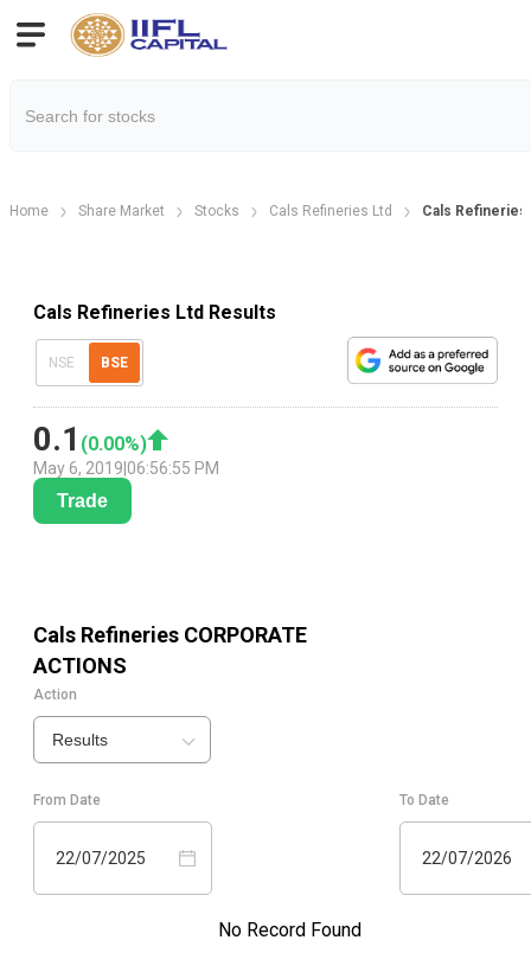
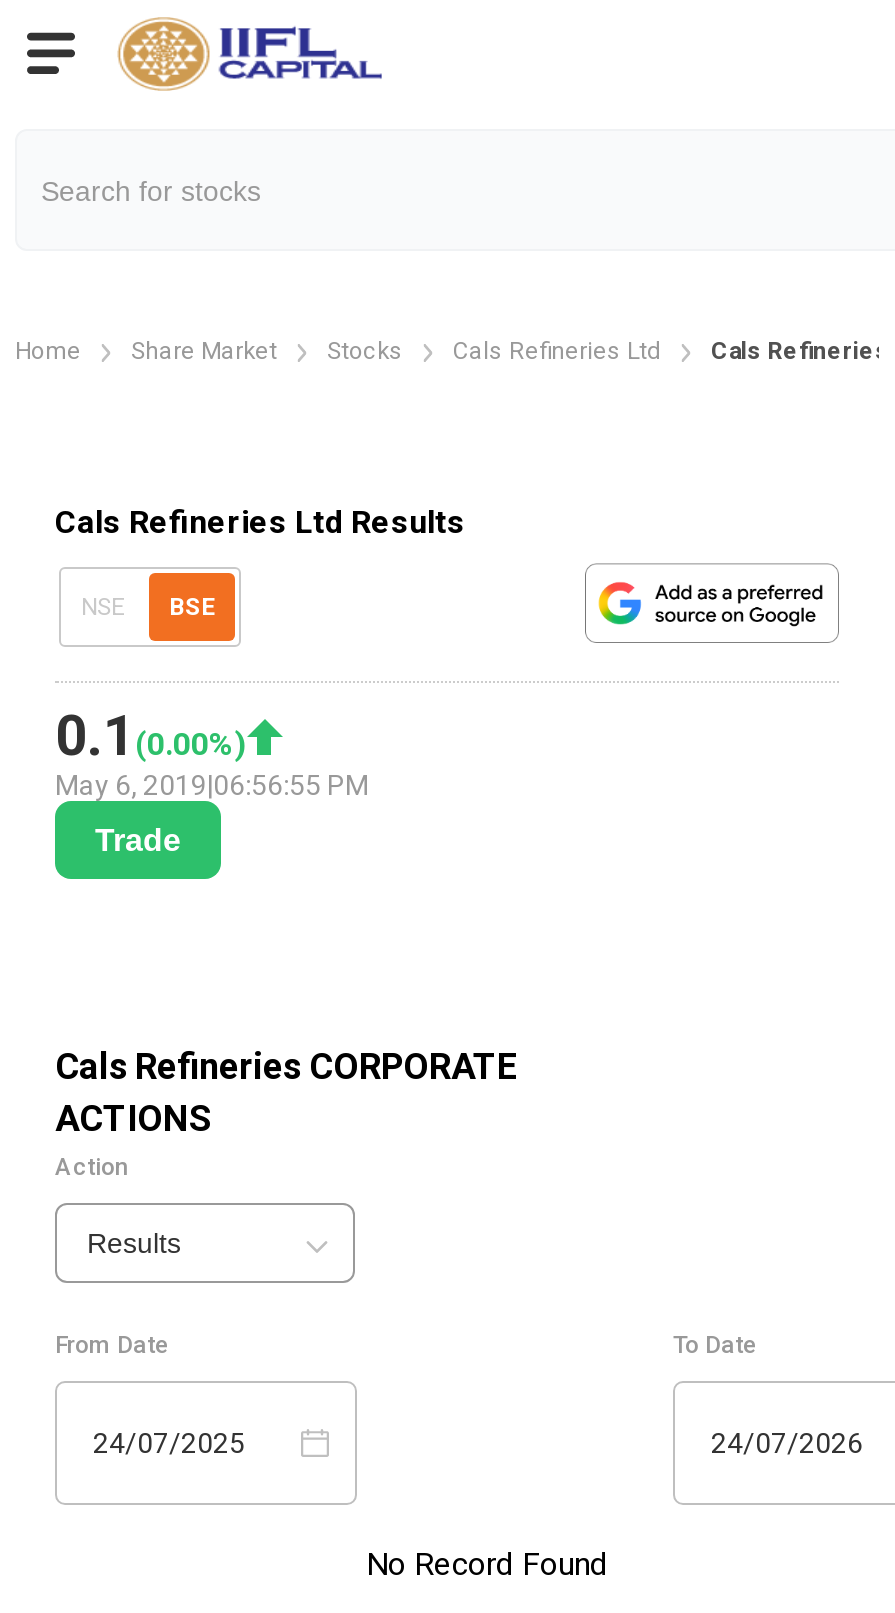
- 22/07/2025
+ 24/07/2025

- 22/07/2026
+ 24/07/2026
